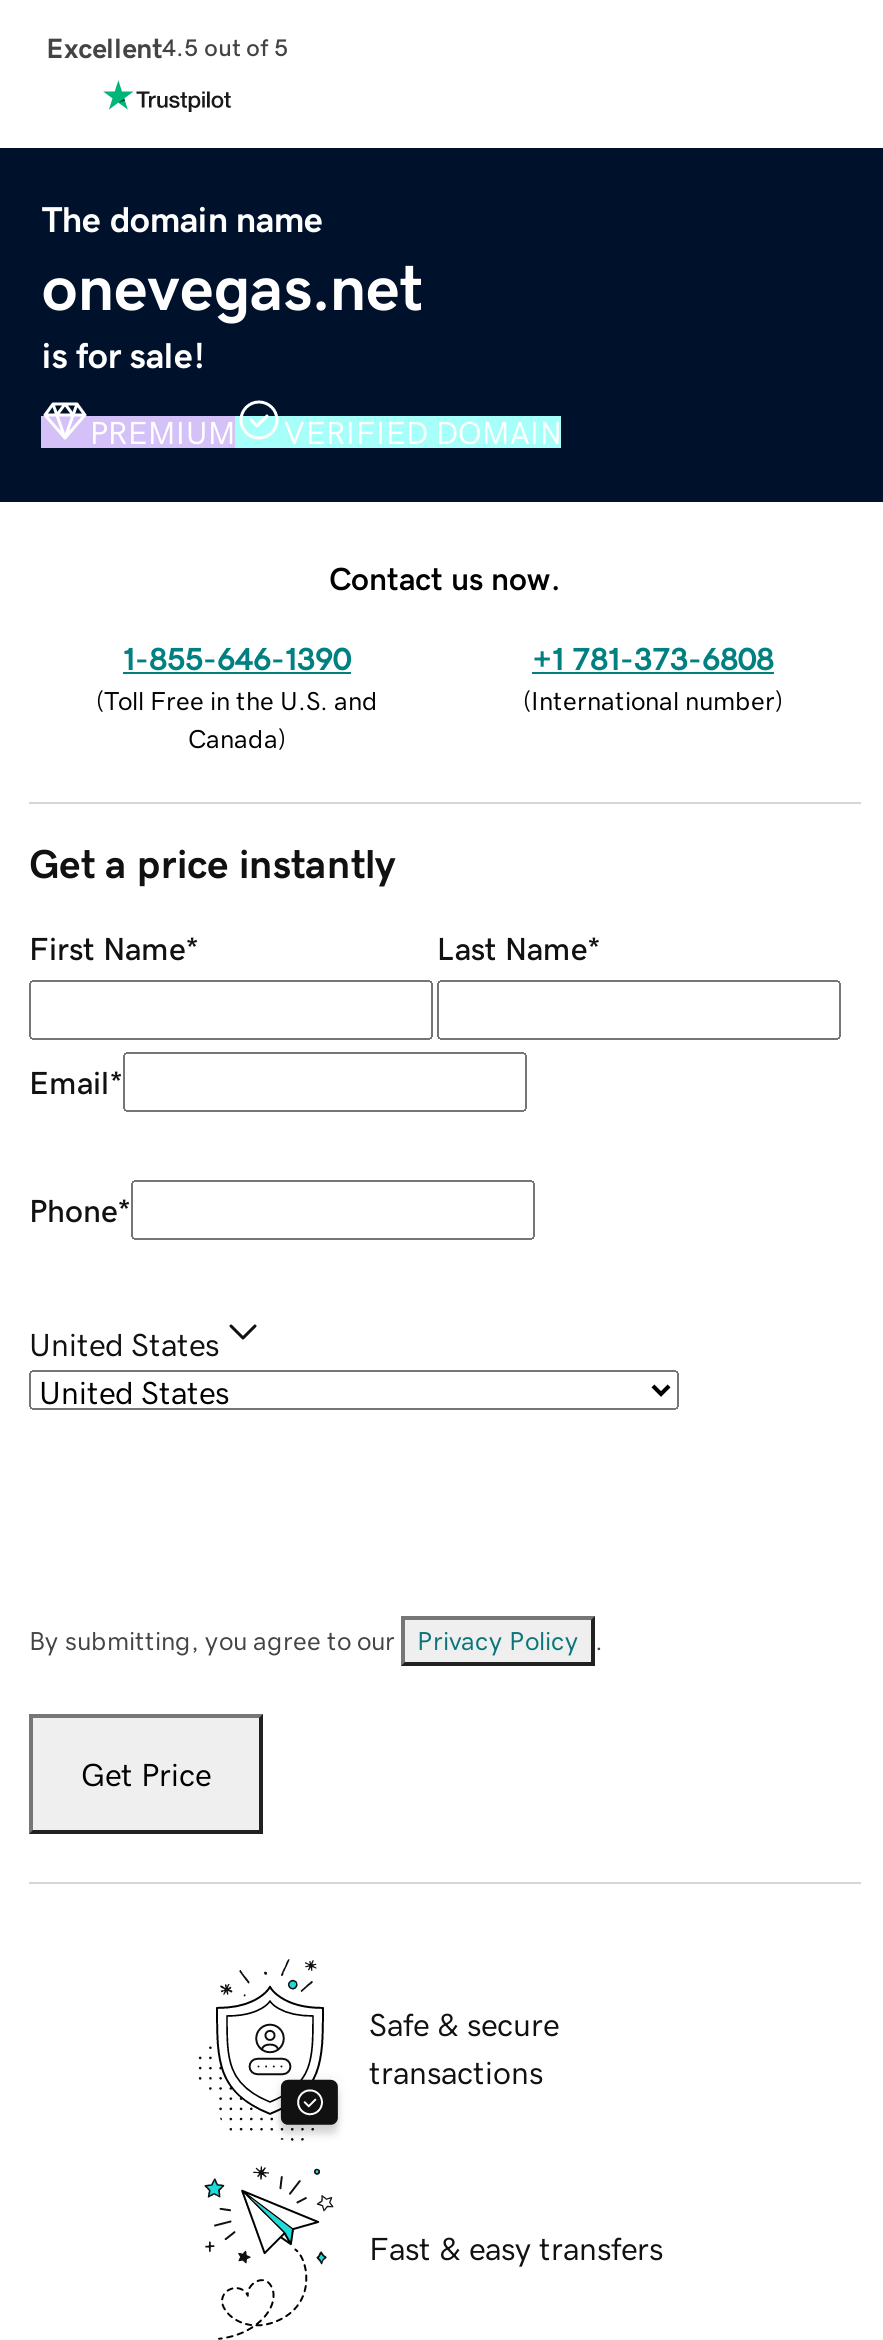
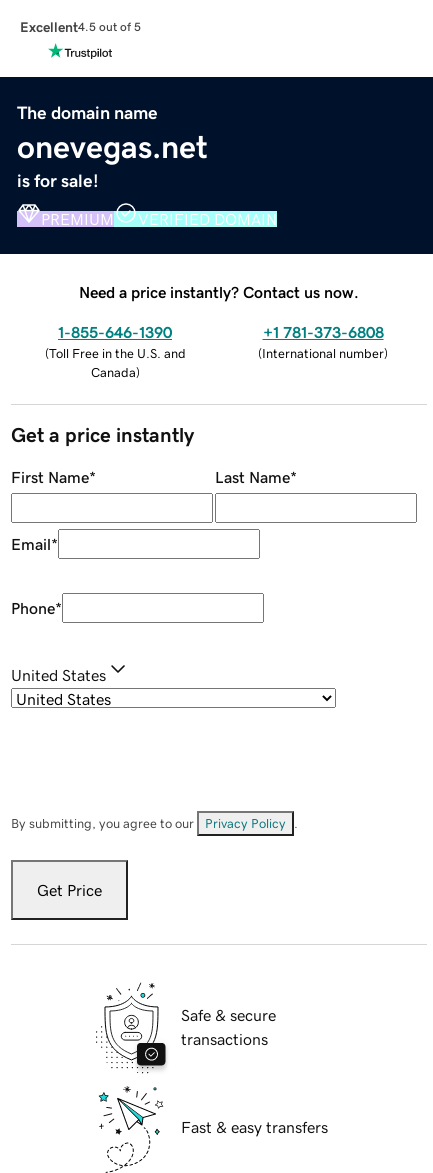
- Contact us now.
+ Need a price instantly? Contact us now.
